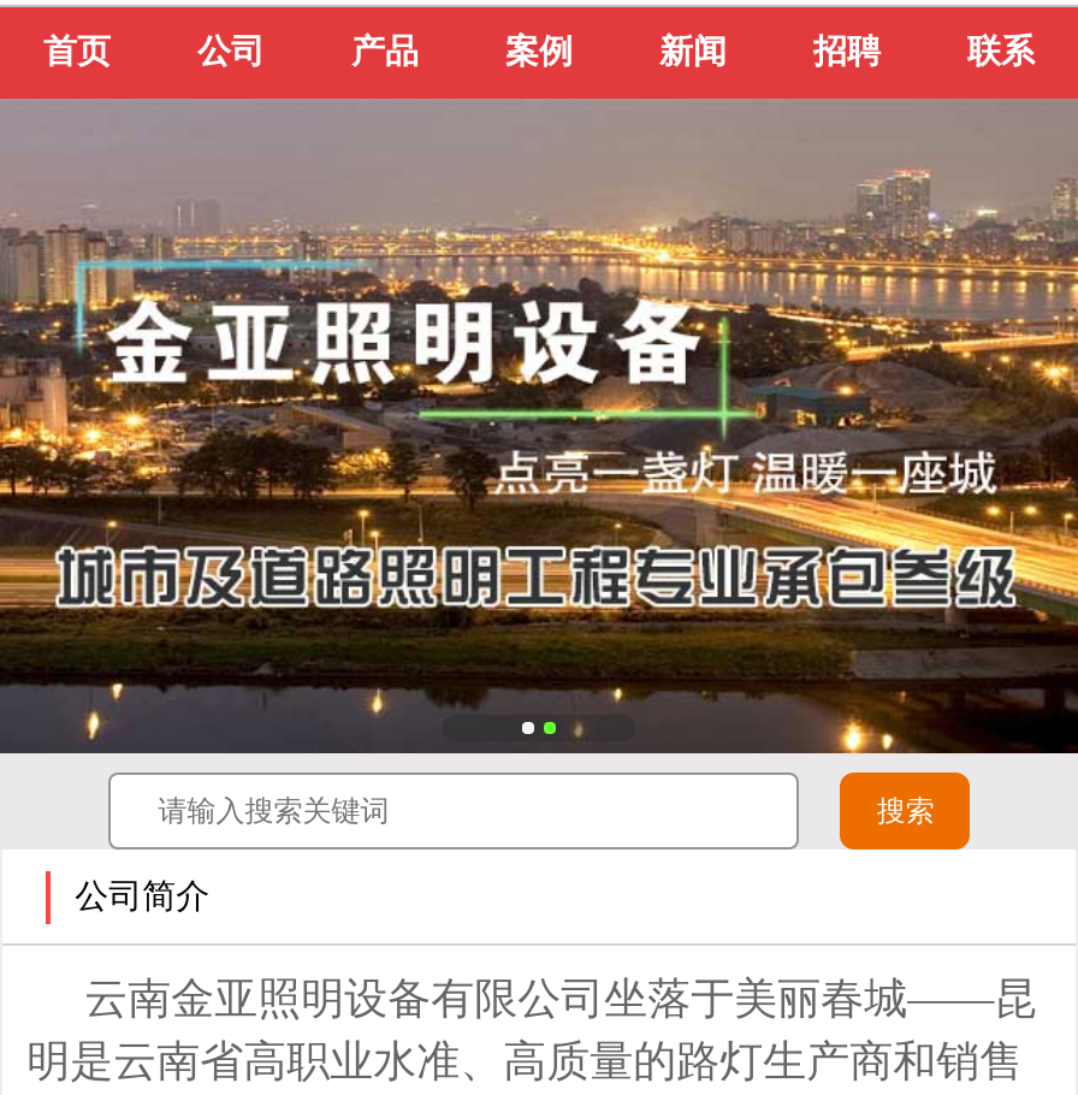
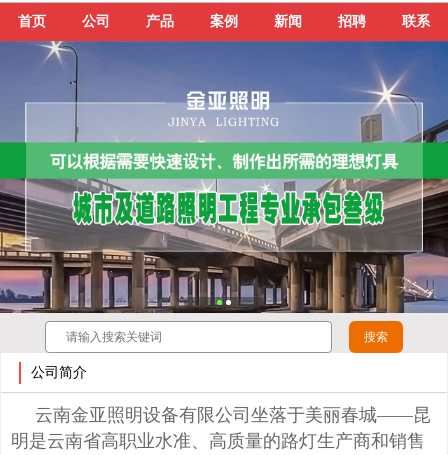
- [image]
+ [image]
